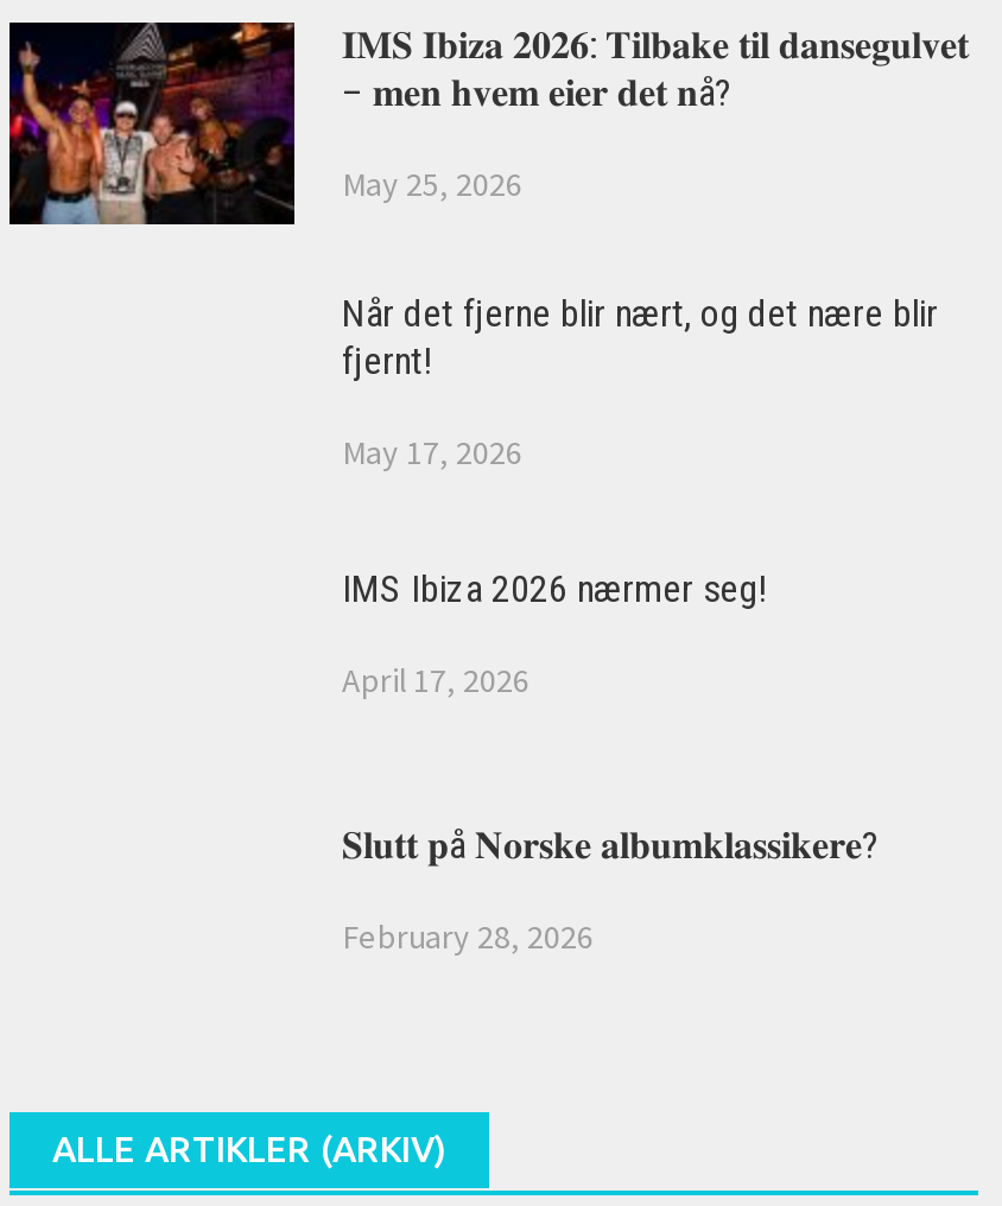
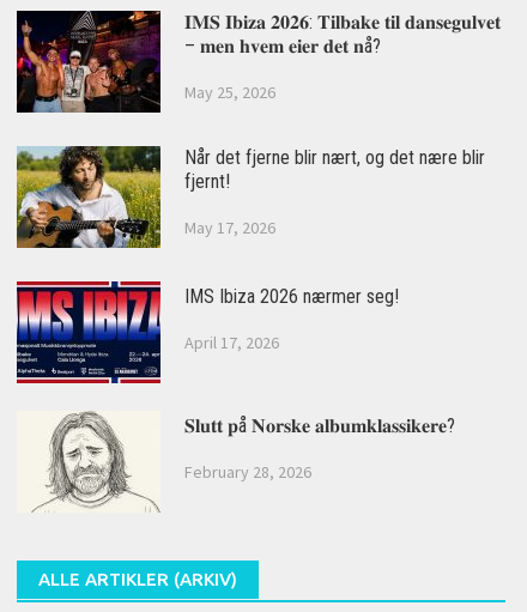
+ [image]

+ [image]

+ [image]
